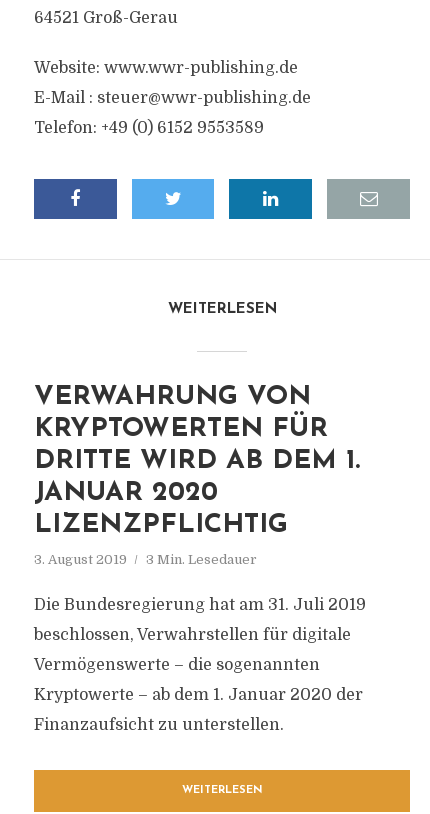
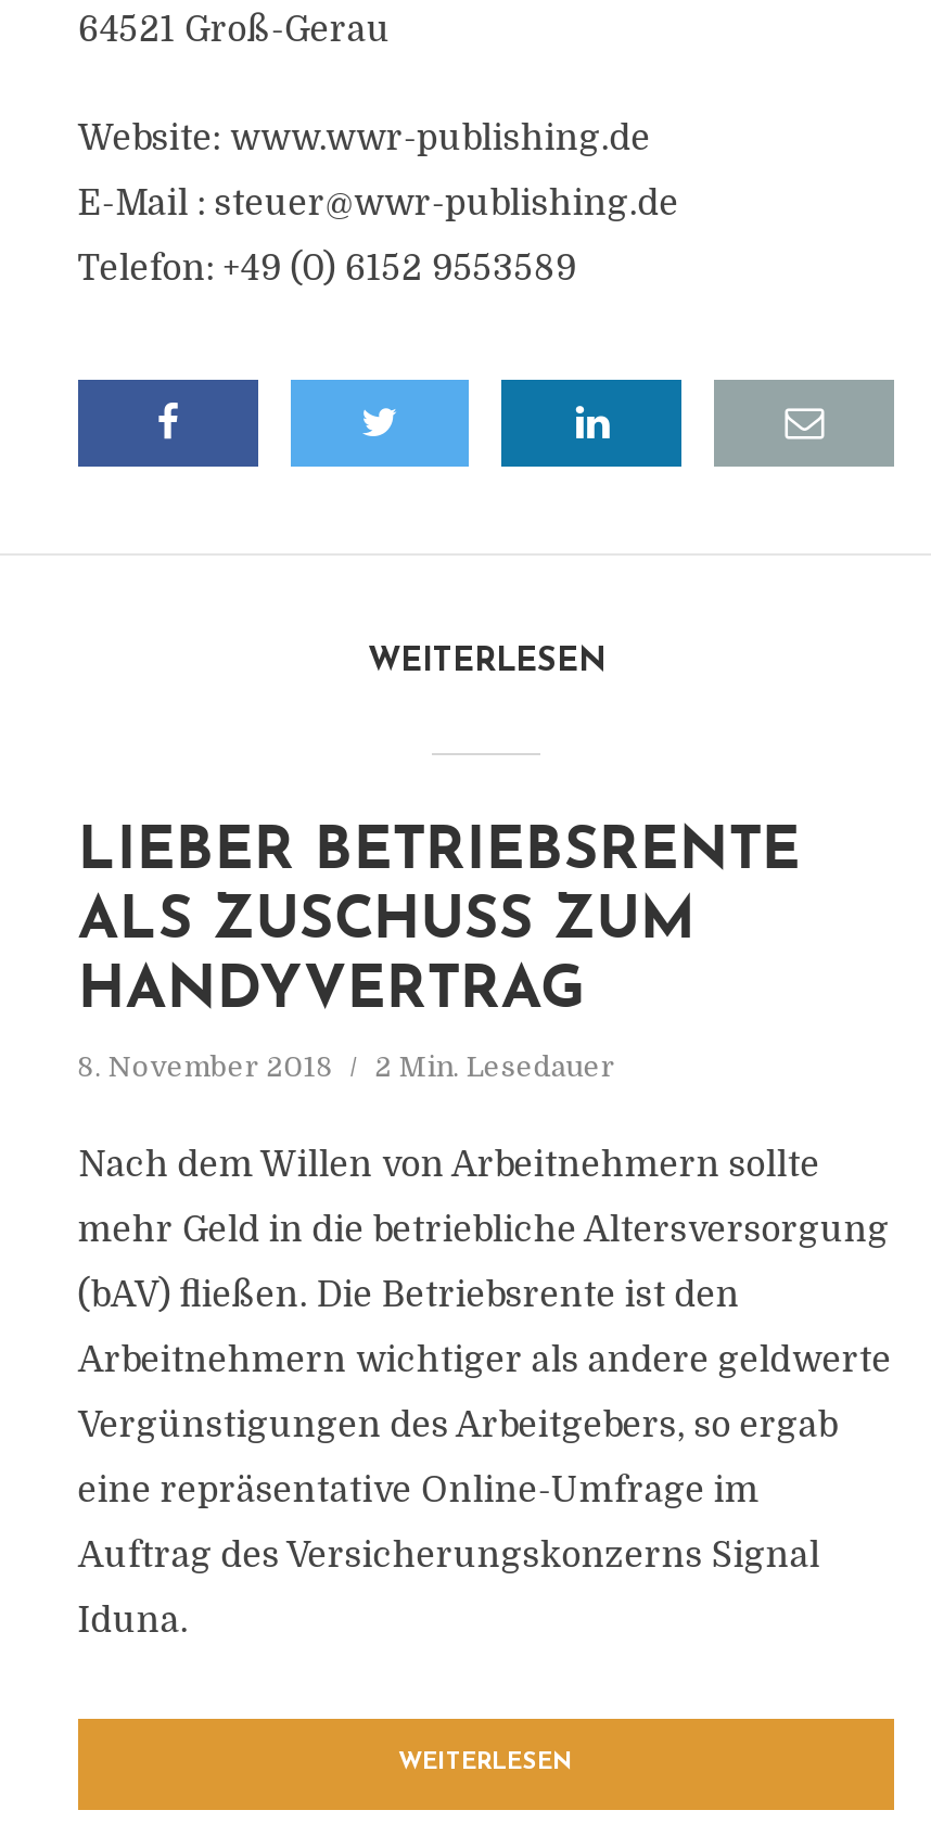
- VERWAHRUNG VON
- KRYPTOWERTEN FÜR
- DRITTE WIRD AB DEM 1.
- JANUAR 2020
- LIZENZPFLICHTIG
- 3. August 2019
- 3 Min. Lesedauer
- Die Bundesregierung hat am 31. Juli 2019
- beschlossen, Verwahrstellen für digitale
- Vermögenswerte – die sogenannten
- Kryptowerte – ab dem 1. Januar 2020 der
- Finanzaufsicht zu unterstellen.
+ LIEBER BETRIEBSRENTE
+ ALS ZUSCHUSS ZUM
+ HANDYVERTRAG
+ 8. November 2018
+ 2 Min. Lesedauer
+ Nach dem Willen von Arbeitnehmern sollte
+ mehr Geld in die betriebliche Altersversorgung
+ (bAV) fließen. Die Betriebsrente ist den
+ Arbeitnehmern wichtiger als andere geldwerte
+ Vergünstigungen des Arbeitgebers, so ergab
+ eine repräsentative Online-Umfrage im
+ Auftrag des Versicherungskonzerns Signal
+ Iduna.
